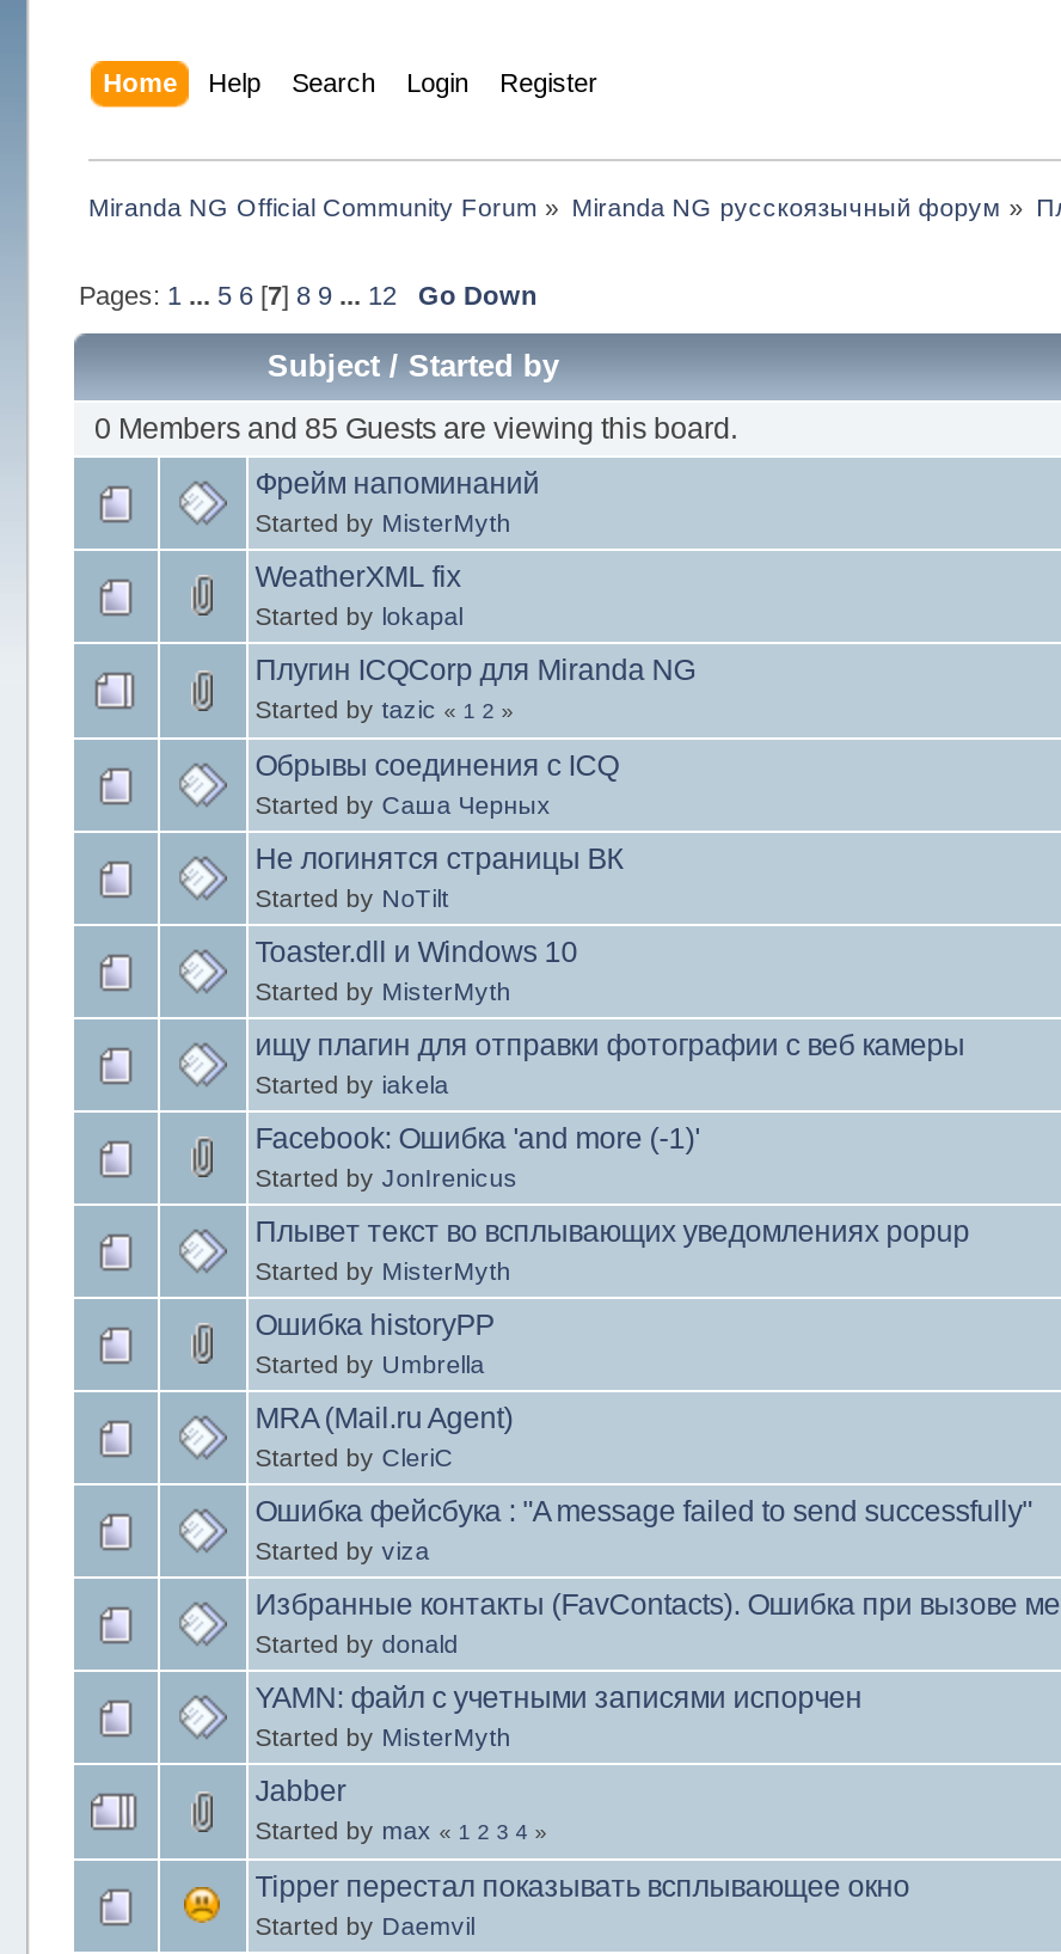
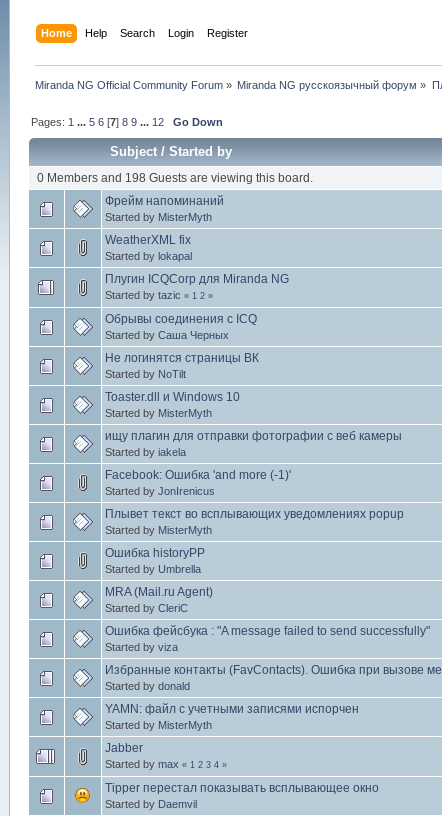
- 0 Members and 85 Guests are viewing this board.
+ 0 Members and 198 Guests are viewing this board.
